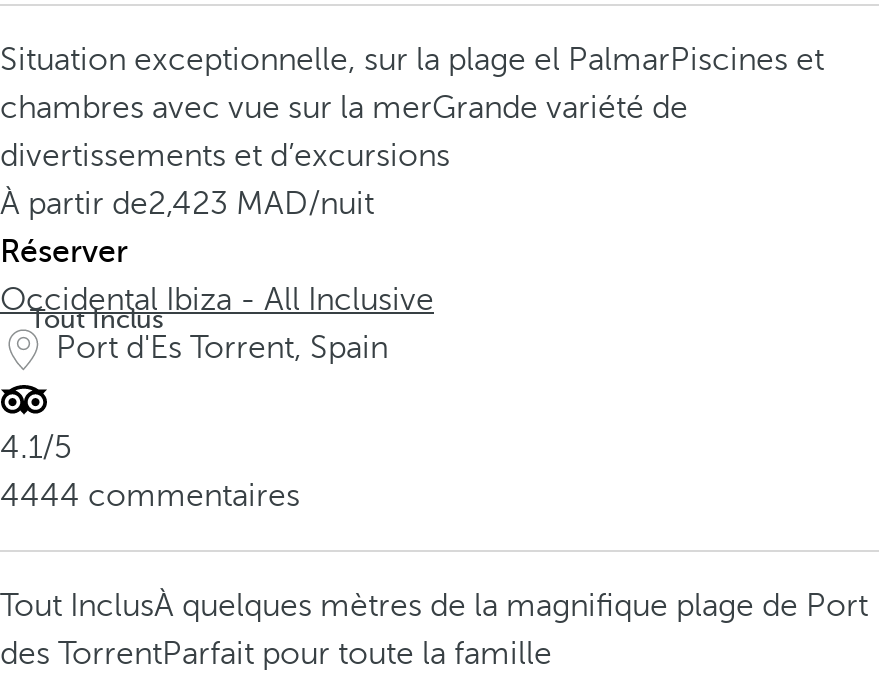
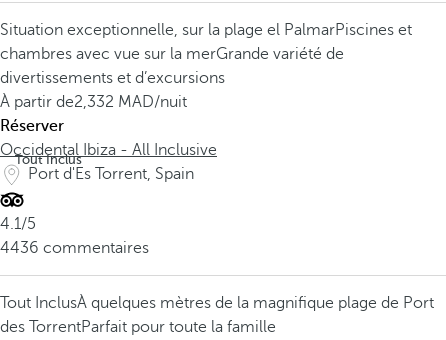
- À partir de2,423
+ À partir de2,332

- 4444 commentaires
+ 4436 commentaires
